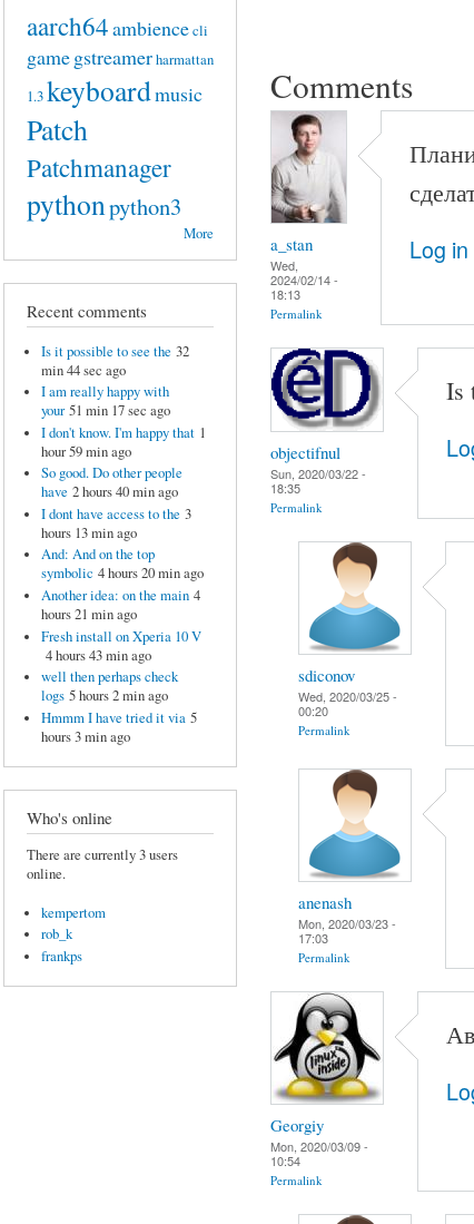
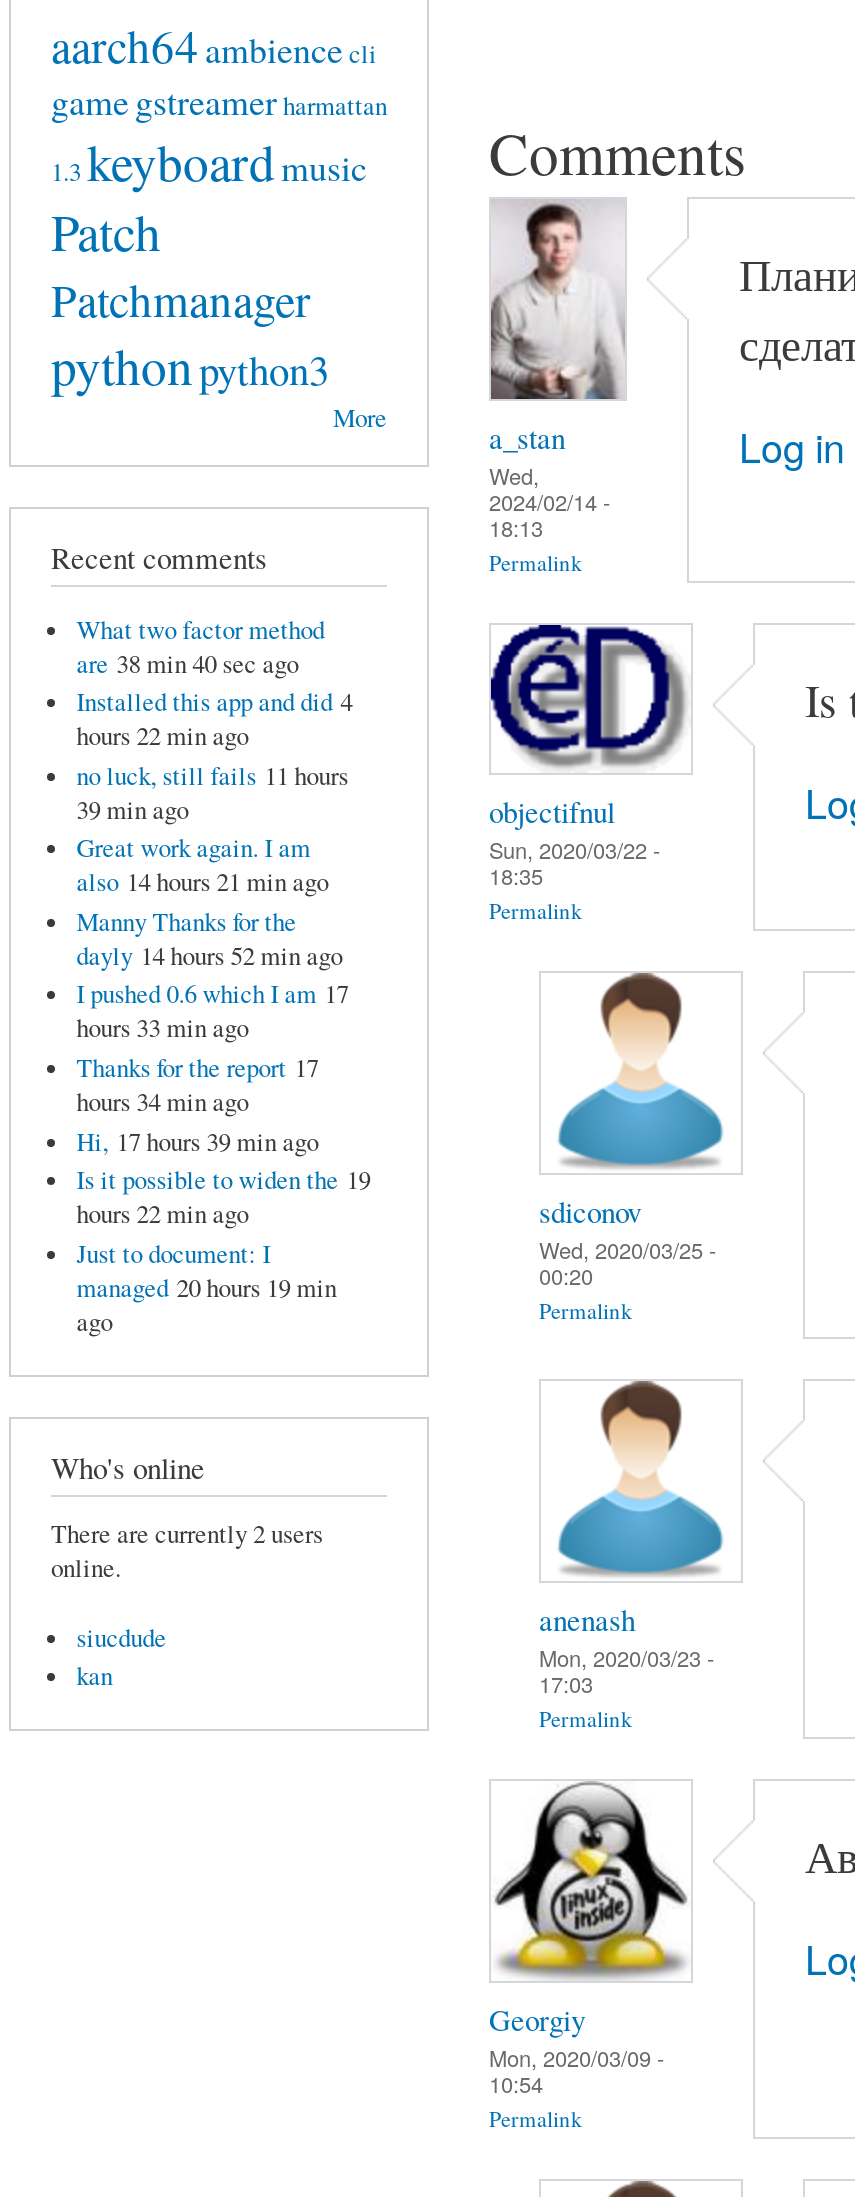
- Is it possible to see the 32
- min 44 sec ago
- I am really happy with
- your 51 min 17 sec ago
- I don't know. I'm happy that 1
- hour 59 min ago
- So good. Do other people
- have 2 hours 40 min ago
- I dont have access to the 3
- hours 13 min ago
- And: And on the top
- symbolic 4 hours 20 min ago
- Another idea: on the main 4
- hours 21 min ago
- Fresh install on Xperia 10 V
- 4 hours 43 min ago
- well then perhaps check
- logs 5 hours 2 min ago
- Hmmm I have tried it via 5
- hours 3 min ago
+ What two factor method
+ are 38 min 40 sec ago
+ Installed this app and did 4
+ hours 22 min ago
+ no luck, still fails 11 hours
+ 39 min ago
+ Great work again. I am
+ also 14 hours 21 min ago
+ Manny Thanks for the
+ dayly 14 hours 52 min ago
+ I pushed 0.6 which I am 17
+ hours 33 min ago
+ Thanks for the report 17
+ hours 34 min ago
+ Hi, 17 hours 39 min ago
+ Is it possible to widen the 19
+ hours 22 min ago
+ Just to document: I
+ managed 20 hours 19 min
+ ago

- There are currently 3 users
+ There are currently 2 users

- kempertom
- rob_k
- frankps
+ siucdude
+ kan
